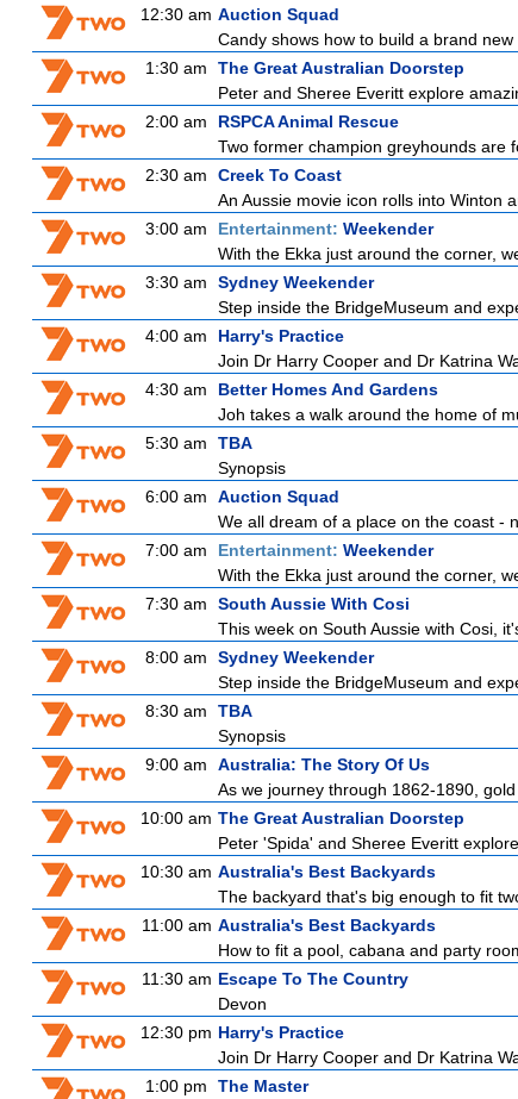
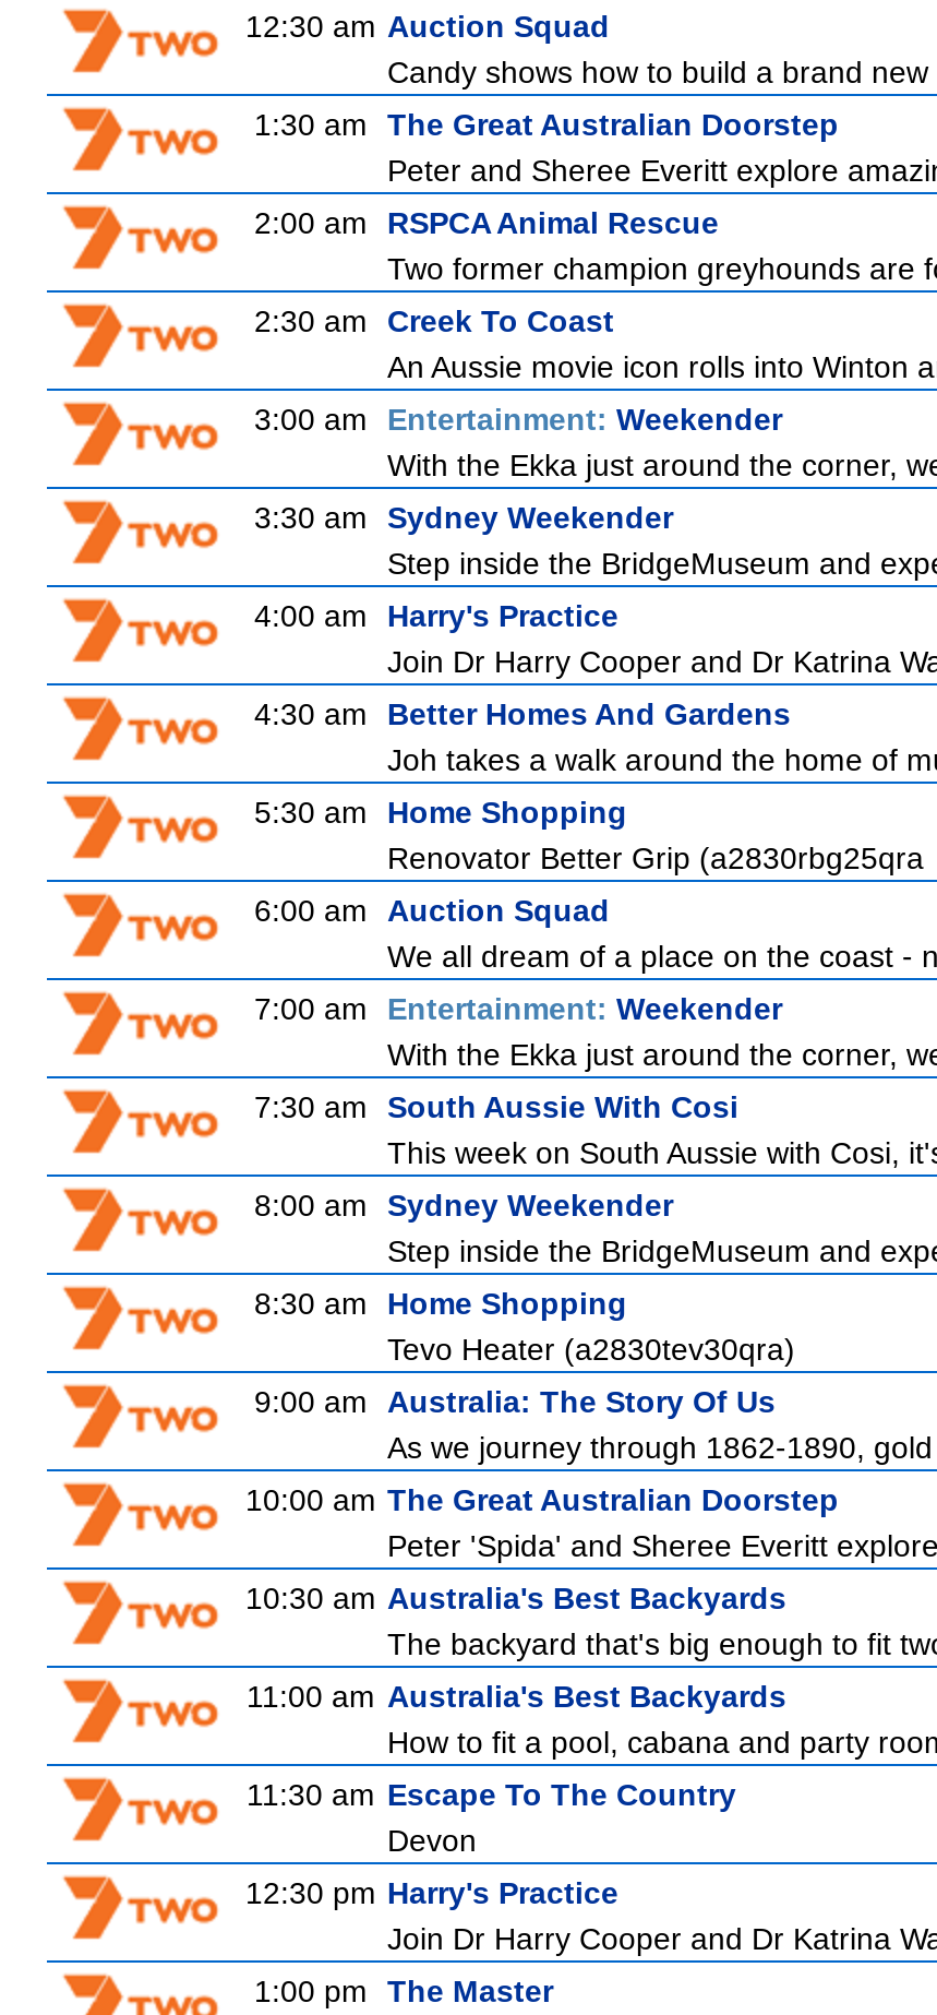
- 5:30 am TBA
- Synopsis
+ 5:30 am Home Shopping
+ Renovator Better Grip (a2830rbg25qra

- 8:30 am TBA
- Synopsis
+ 8:30 am Home Shopping
+ Tevo Heater (a2830tev30qra)
